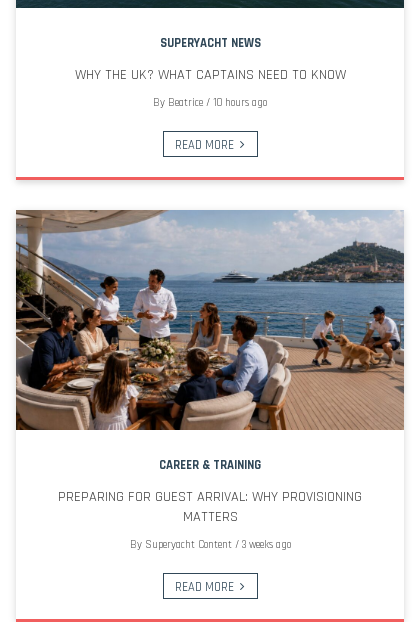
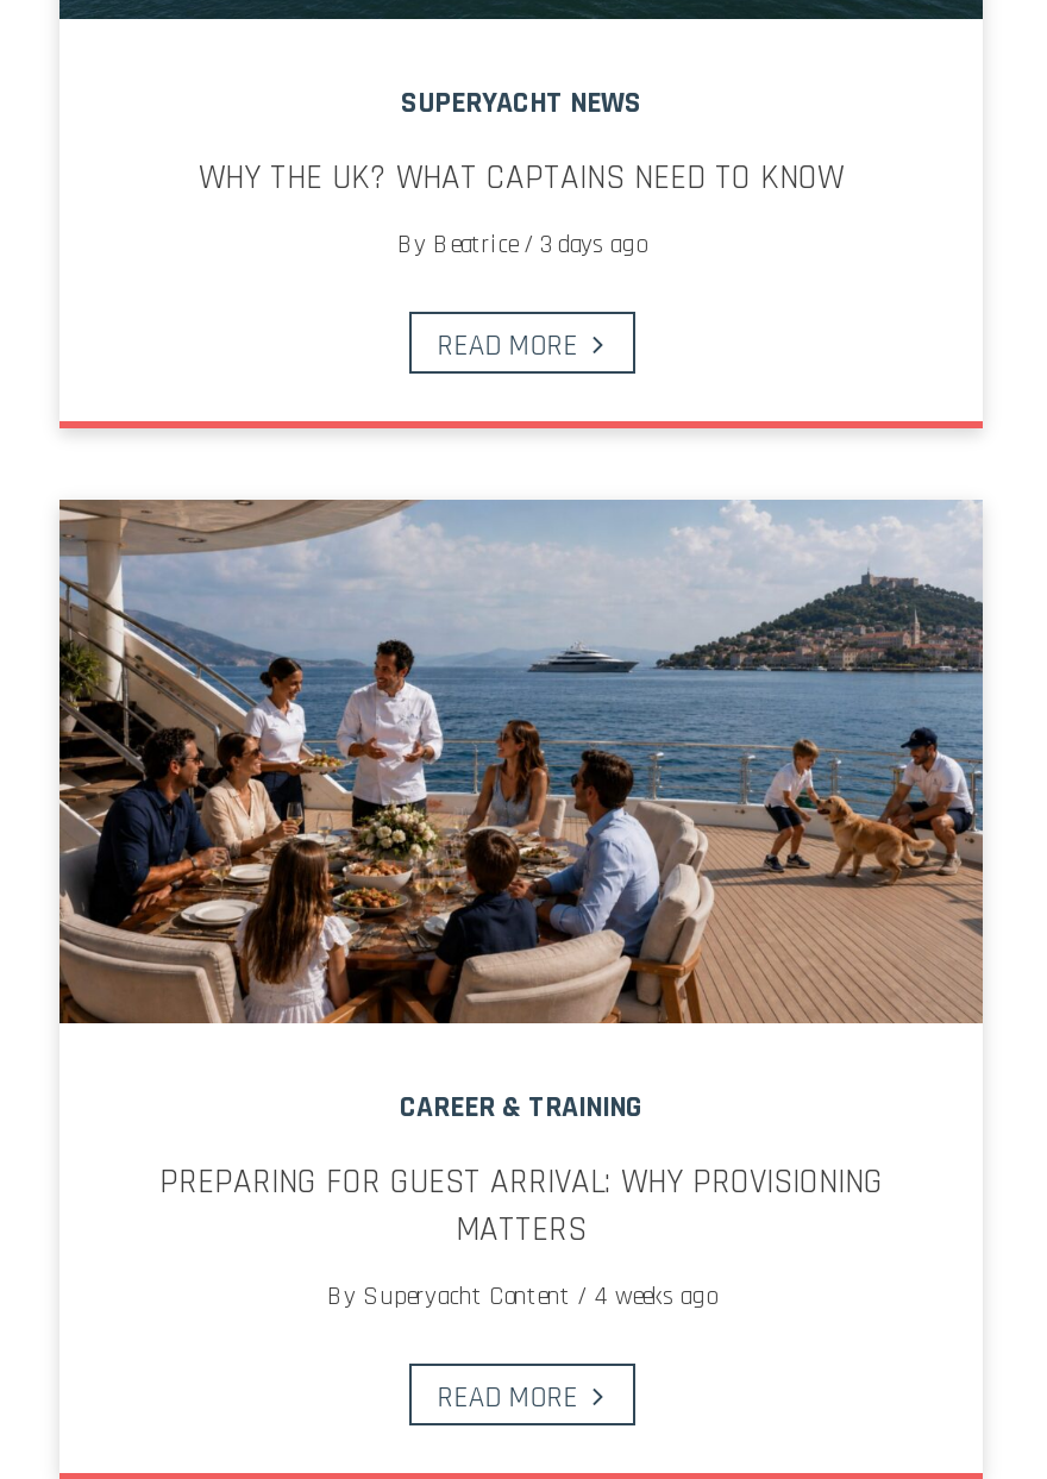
- By Beatrice / 10 hours ago
+ By Beatrice / 3 days ago

- By Superyacht Content / 3 weeks ago
+ By Superyacht Content / 4 weeks ago
